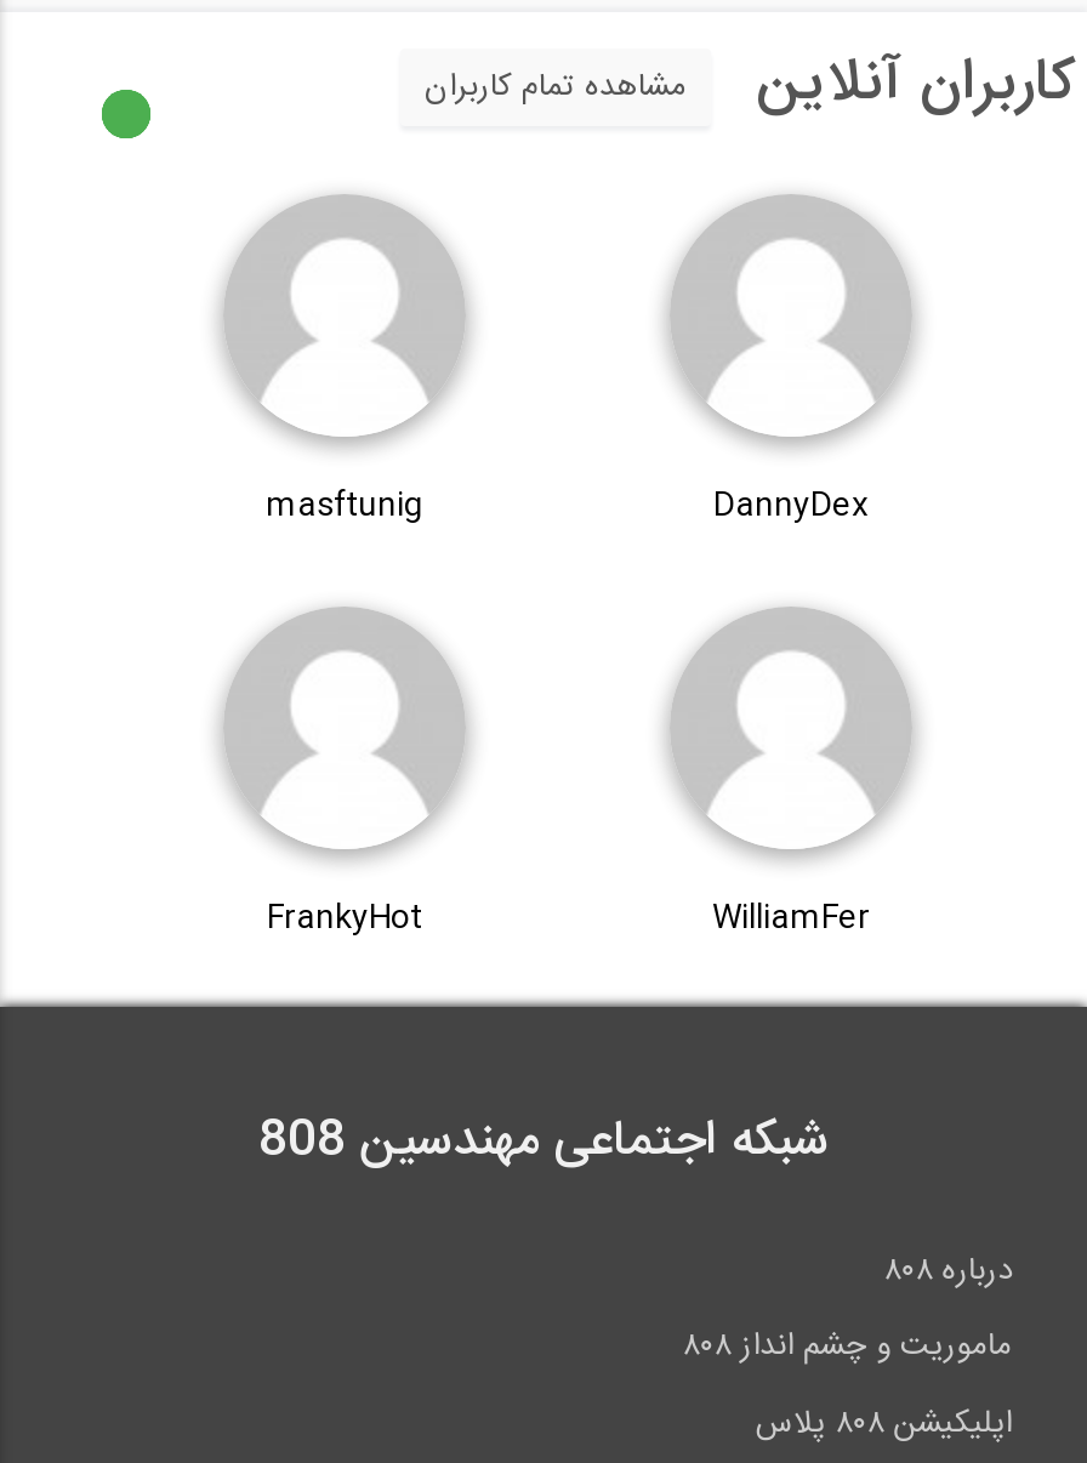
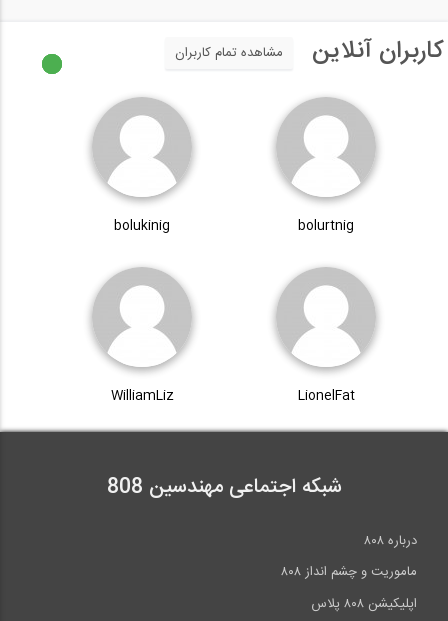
- DannyDex
- masftunig
+ bolurtnig
+ bolukinig

- WilliamFer
- FrankyHot
+ LionelFat
+ WilliamLiz
